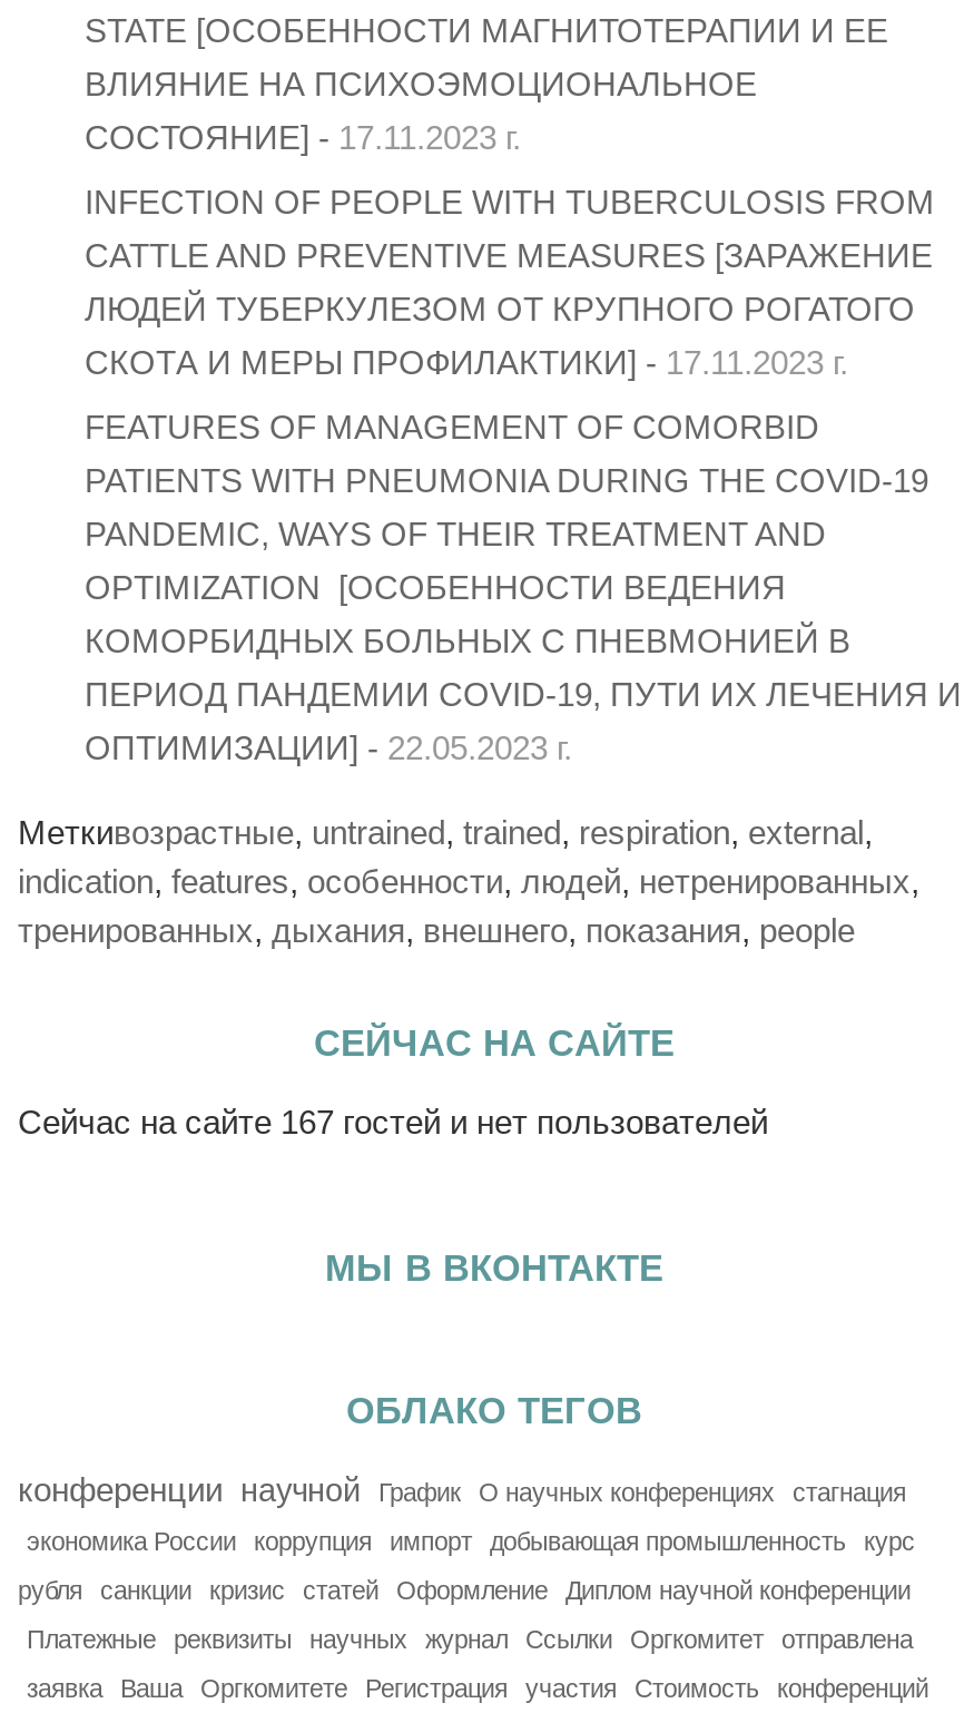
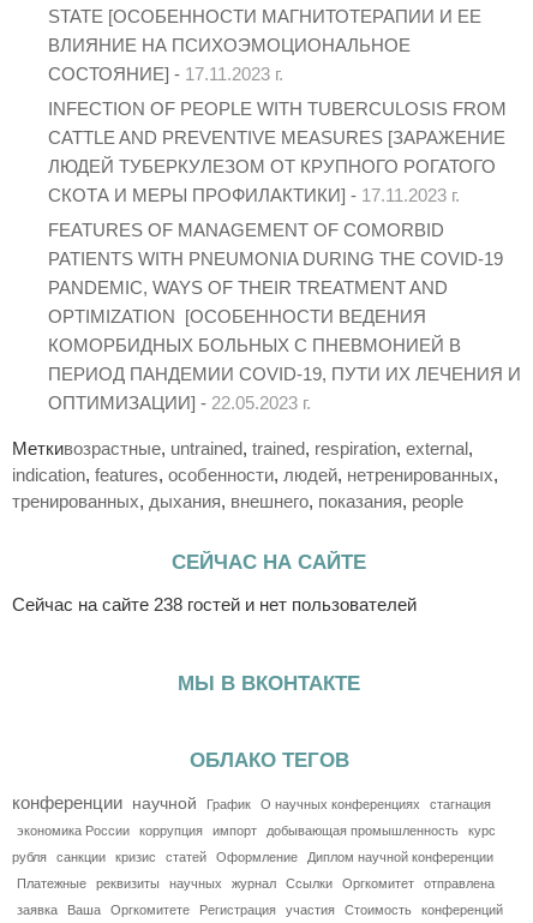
- Сейчас на сайте 167 гостей и нет пользователей
+ Сейчас на сайте 238 гостей и нет пользователей
